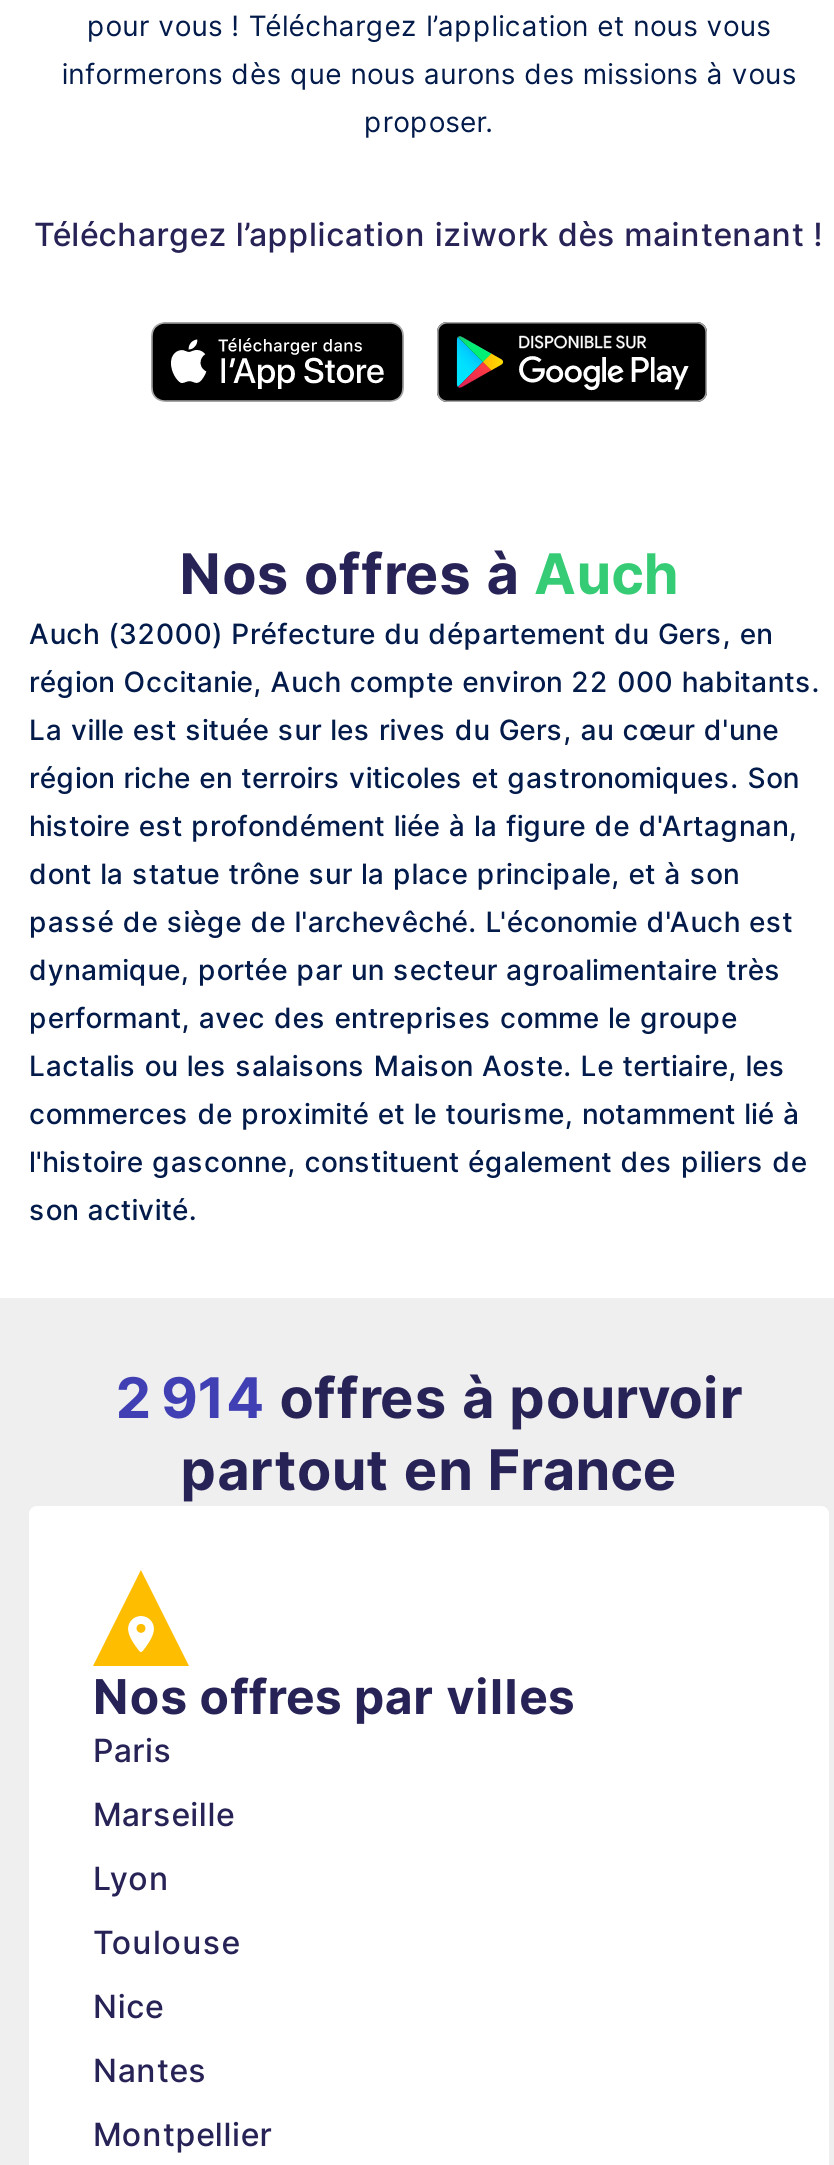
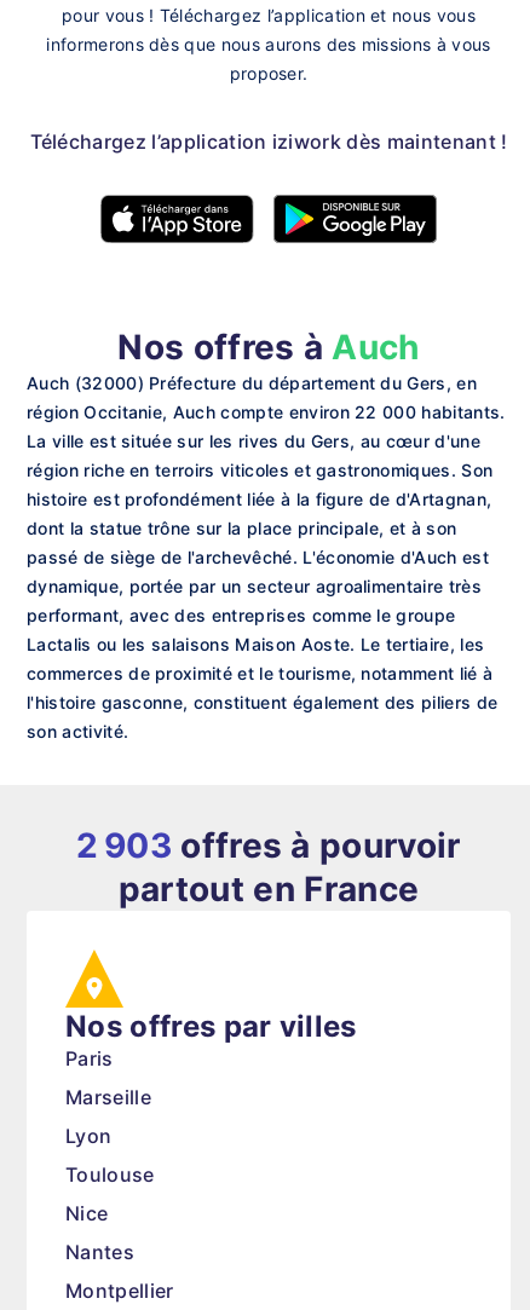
- 2 914 offres à pourvoir
+ 2 903 offres à pourvoir
